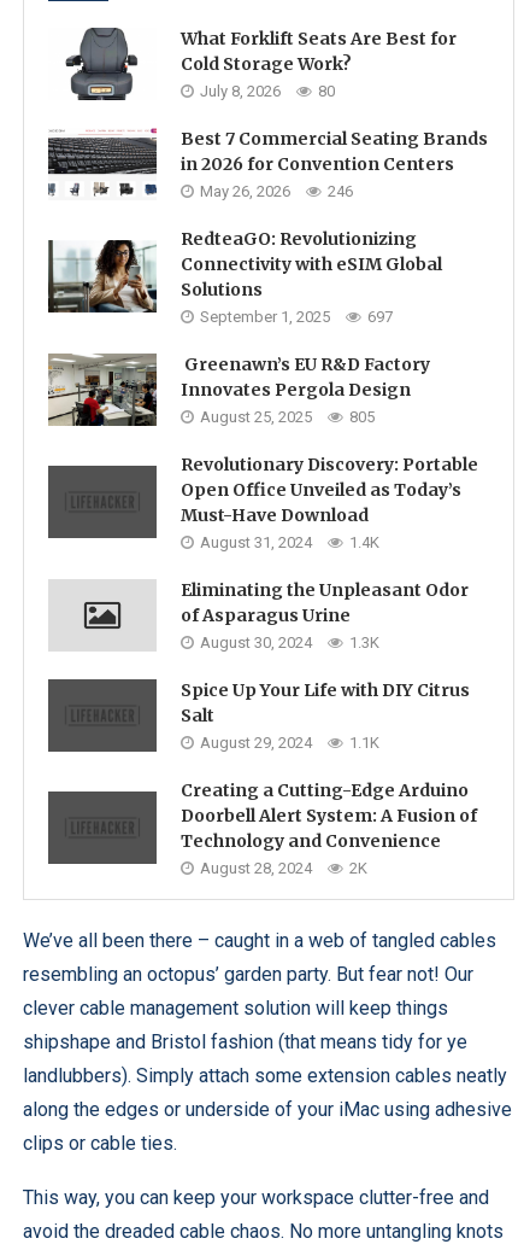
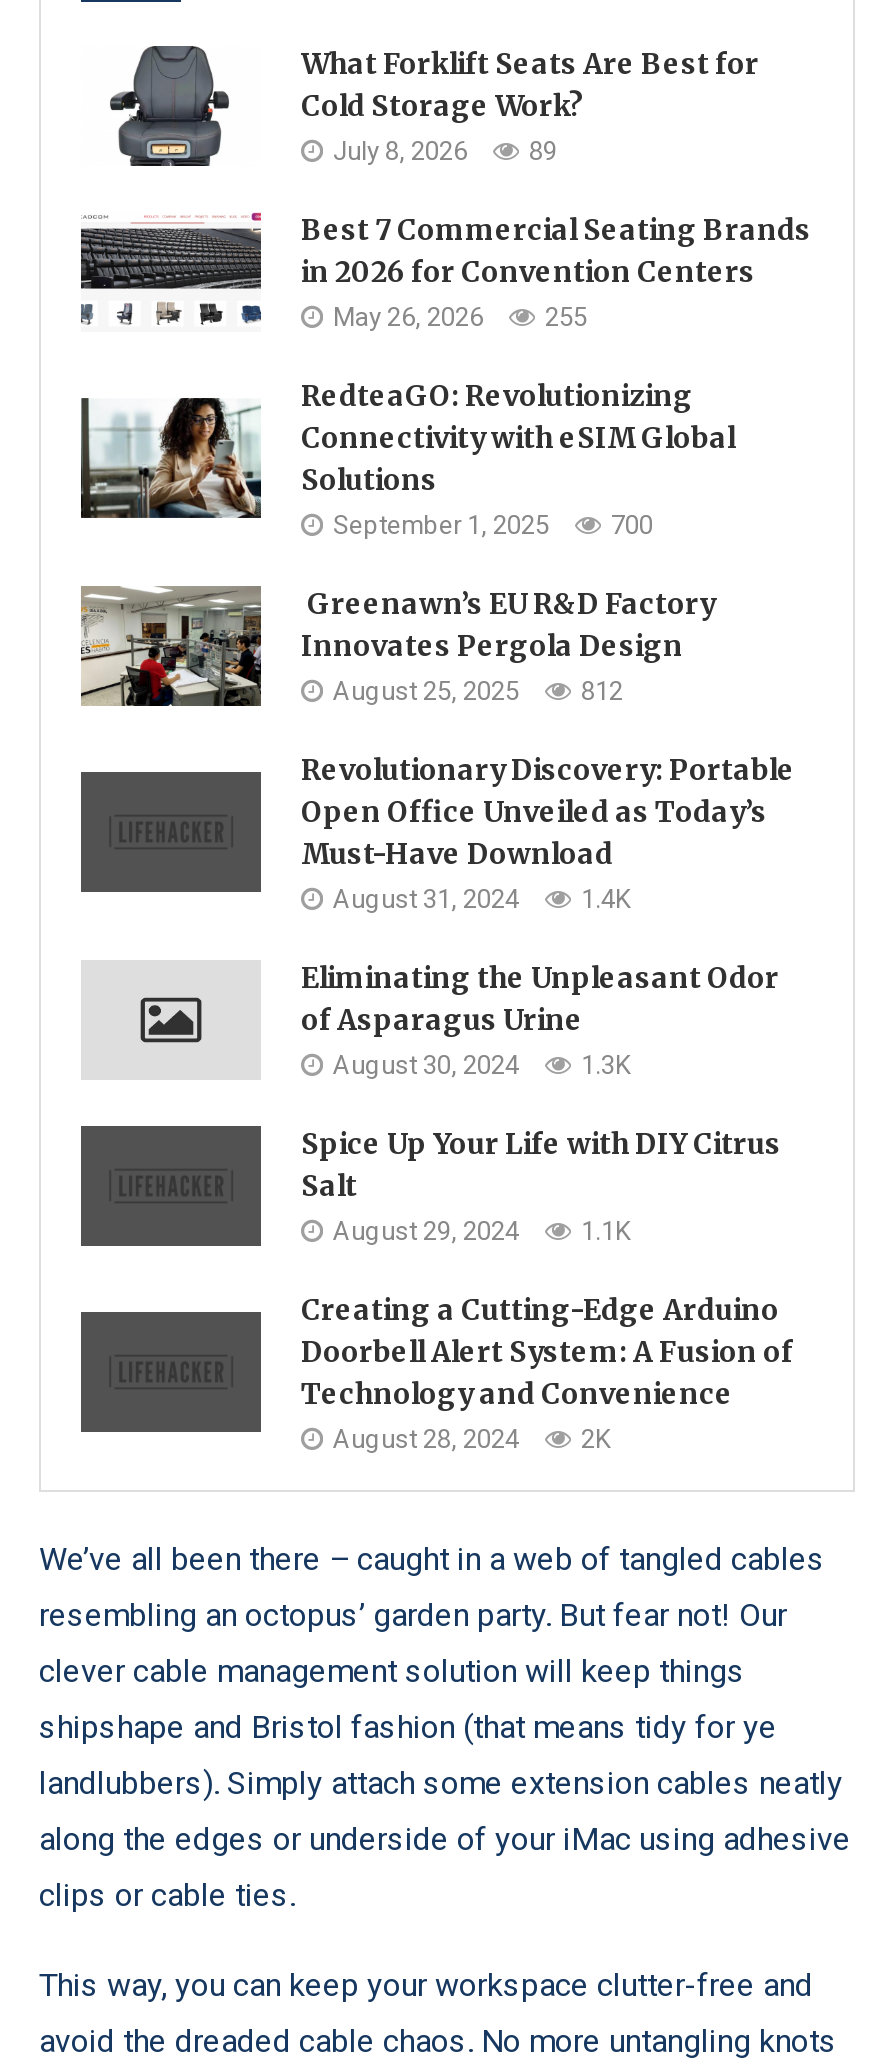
- 80
+ 89

- 246
+ 255

- 697
+ 700

- 805
+ 812
